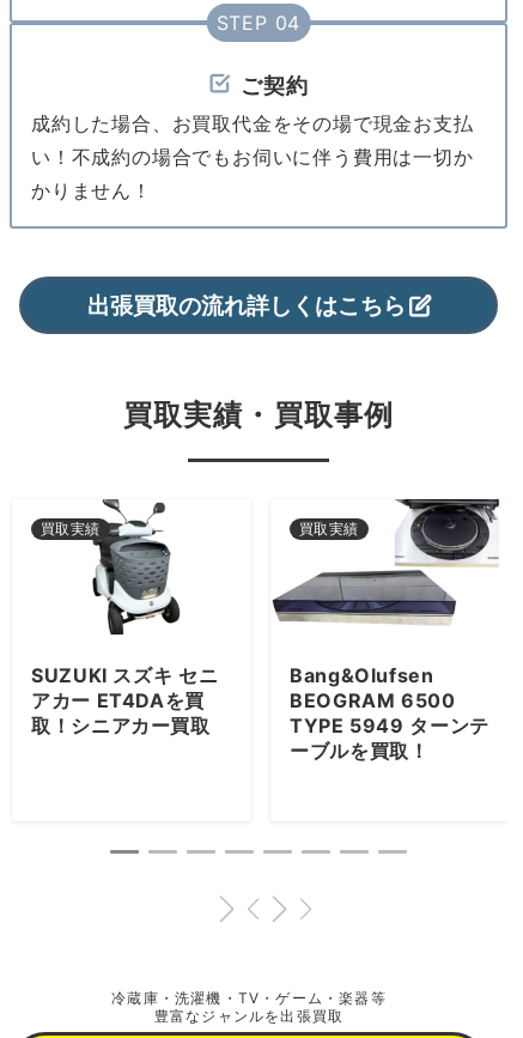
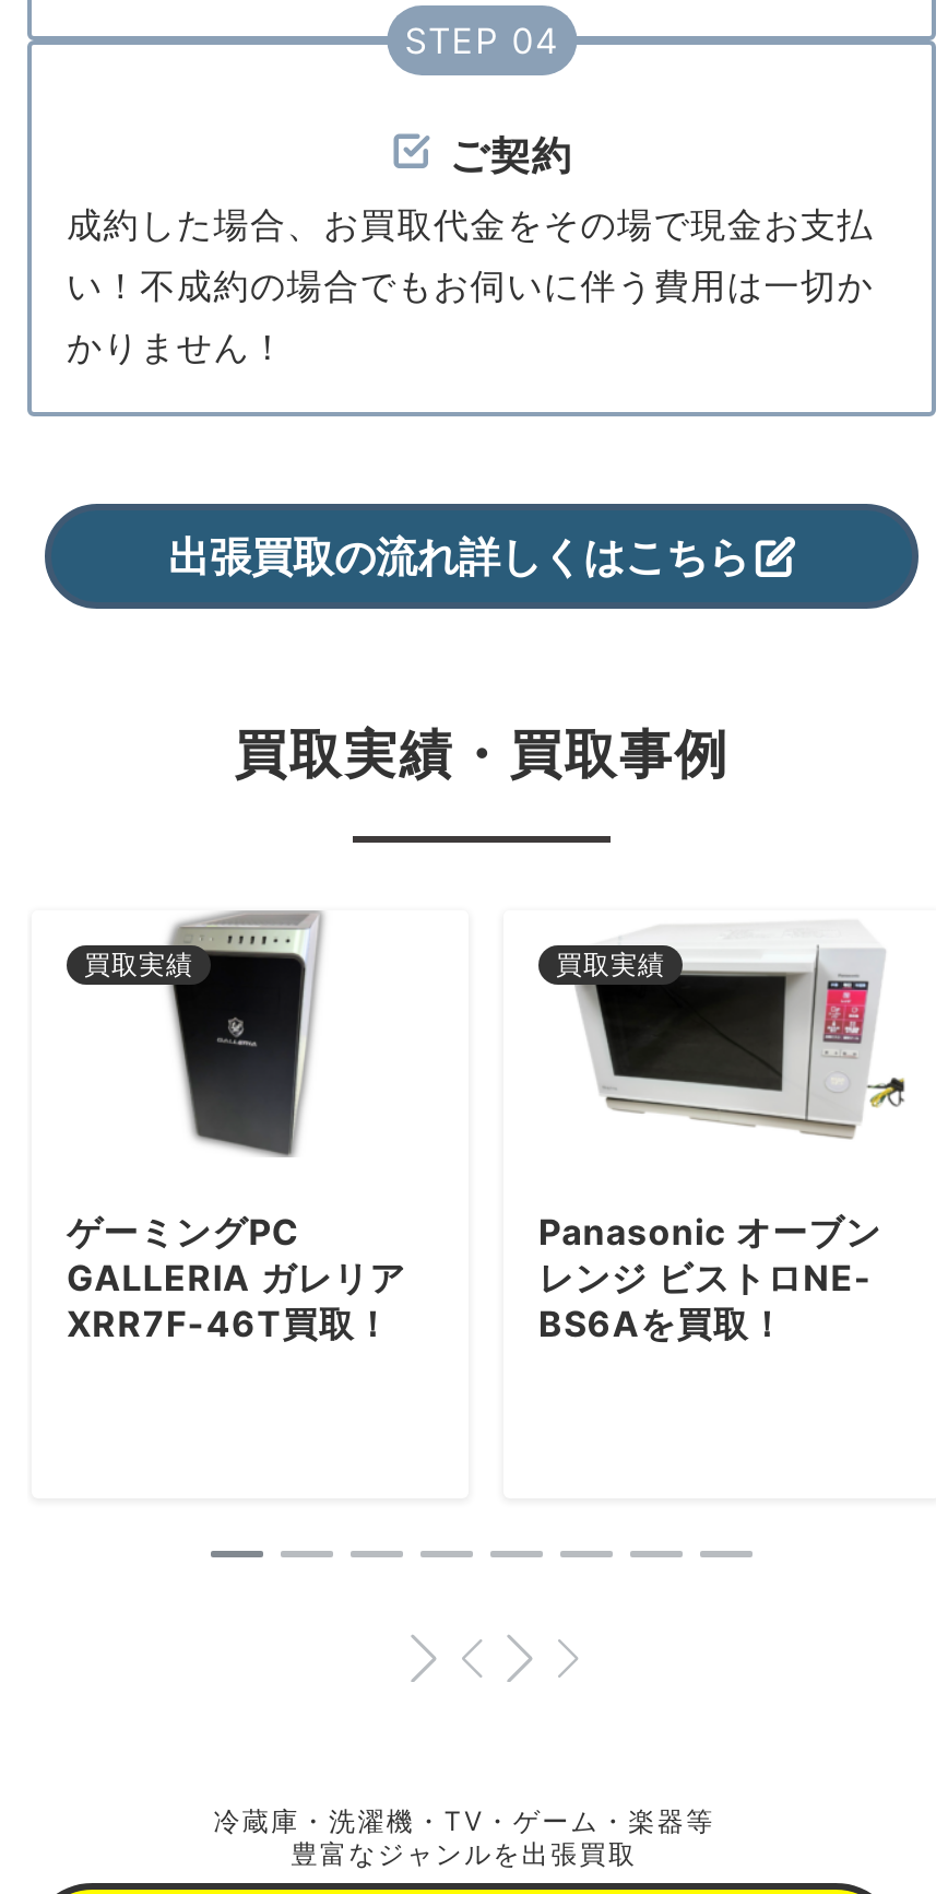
- [image]
- SUZUKI スズキ セニ
- アカー ET4DAを買
- 取！シニアカー買取
+ [image]
+ ゲーミングPC
+ GALLERIA ガレリア
+ XRR7F-46T買取！

- [image]
- Bang&Olufsen
- BEOGRAM 6500
- TYPE 5949 ターンテ
- ーブルを買取！
+ [image]
+ Panasonic オーブン
+ レンジ ビストロNE-
+ BS6Aを買取！
